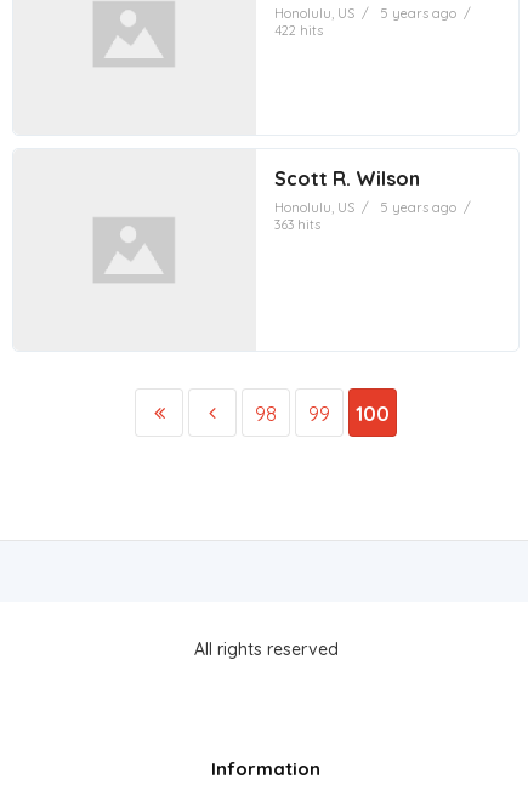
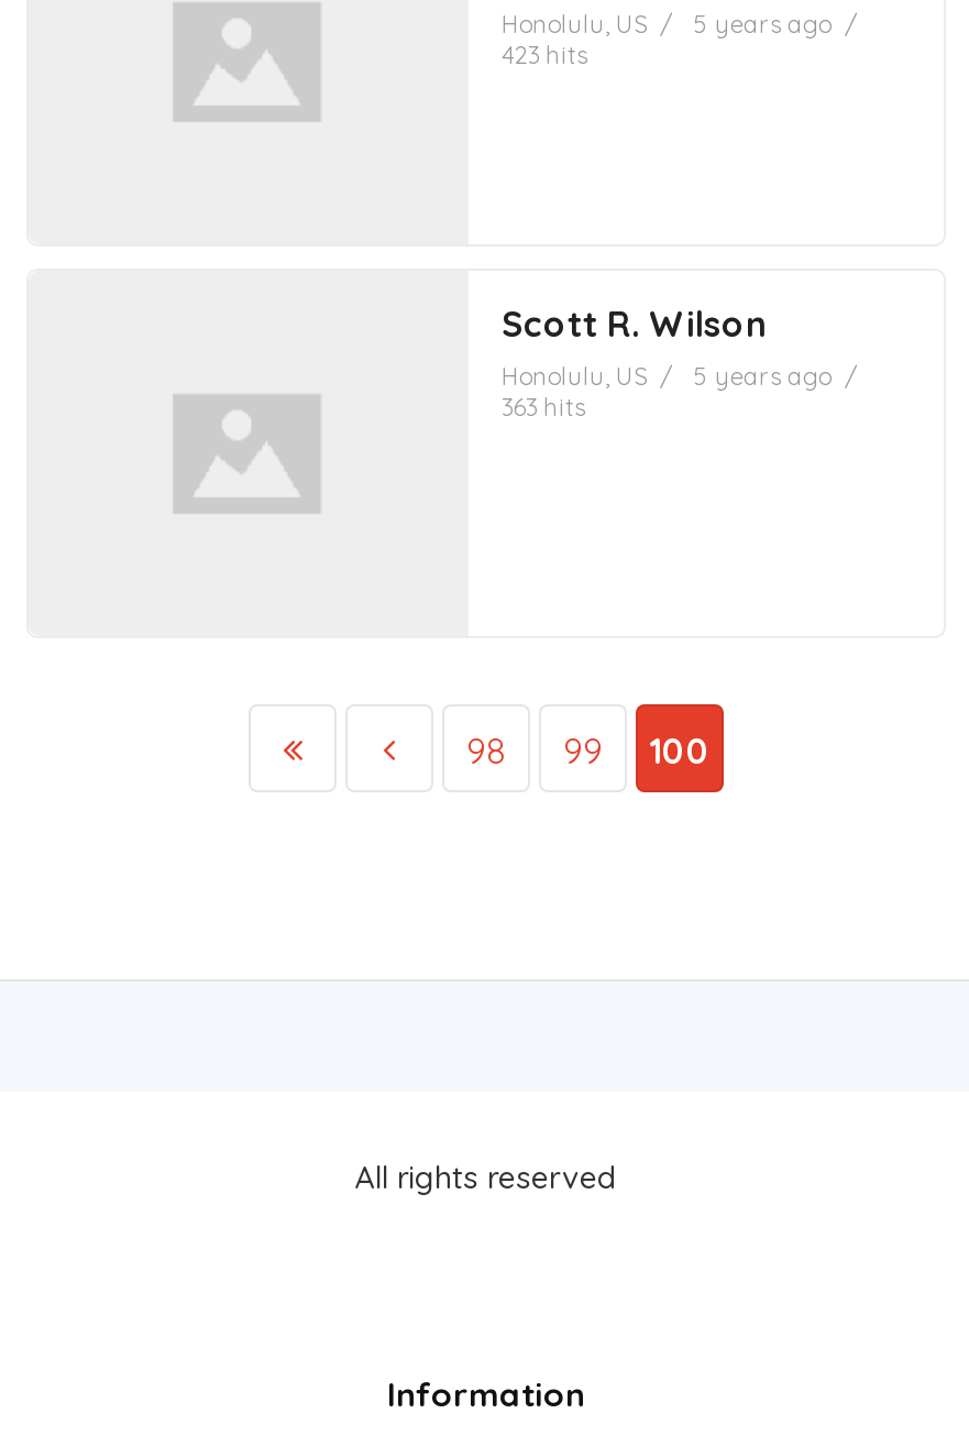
- 422 hits
+ 423 hits
